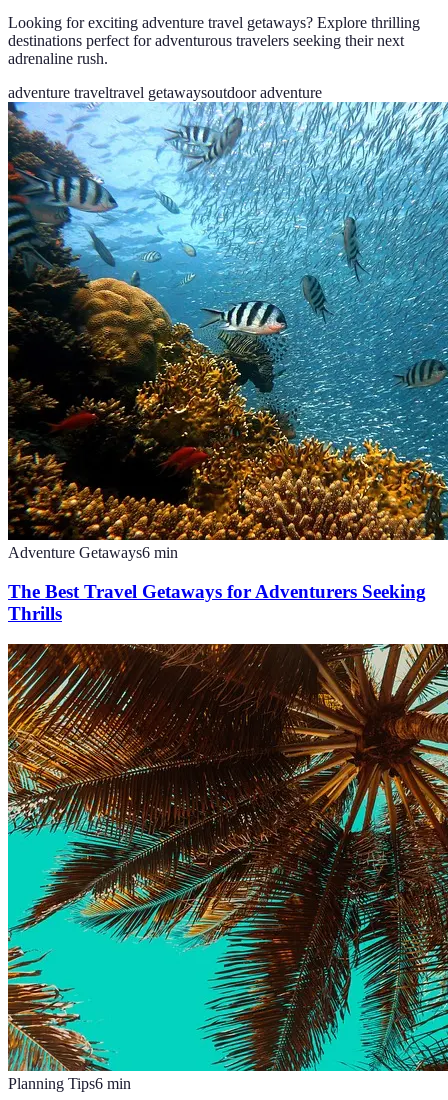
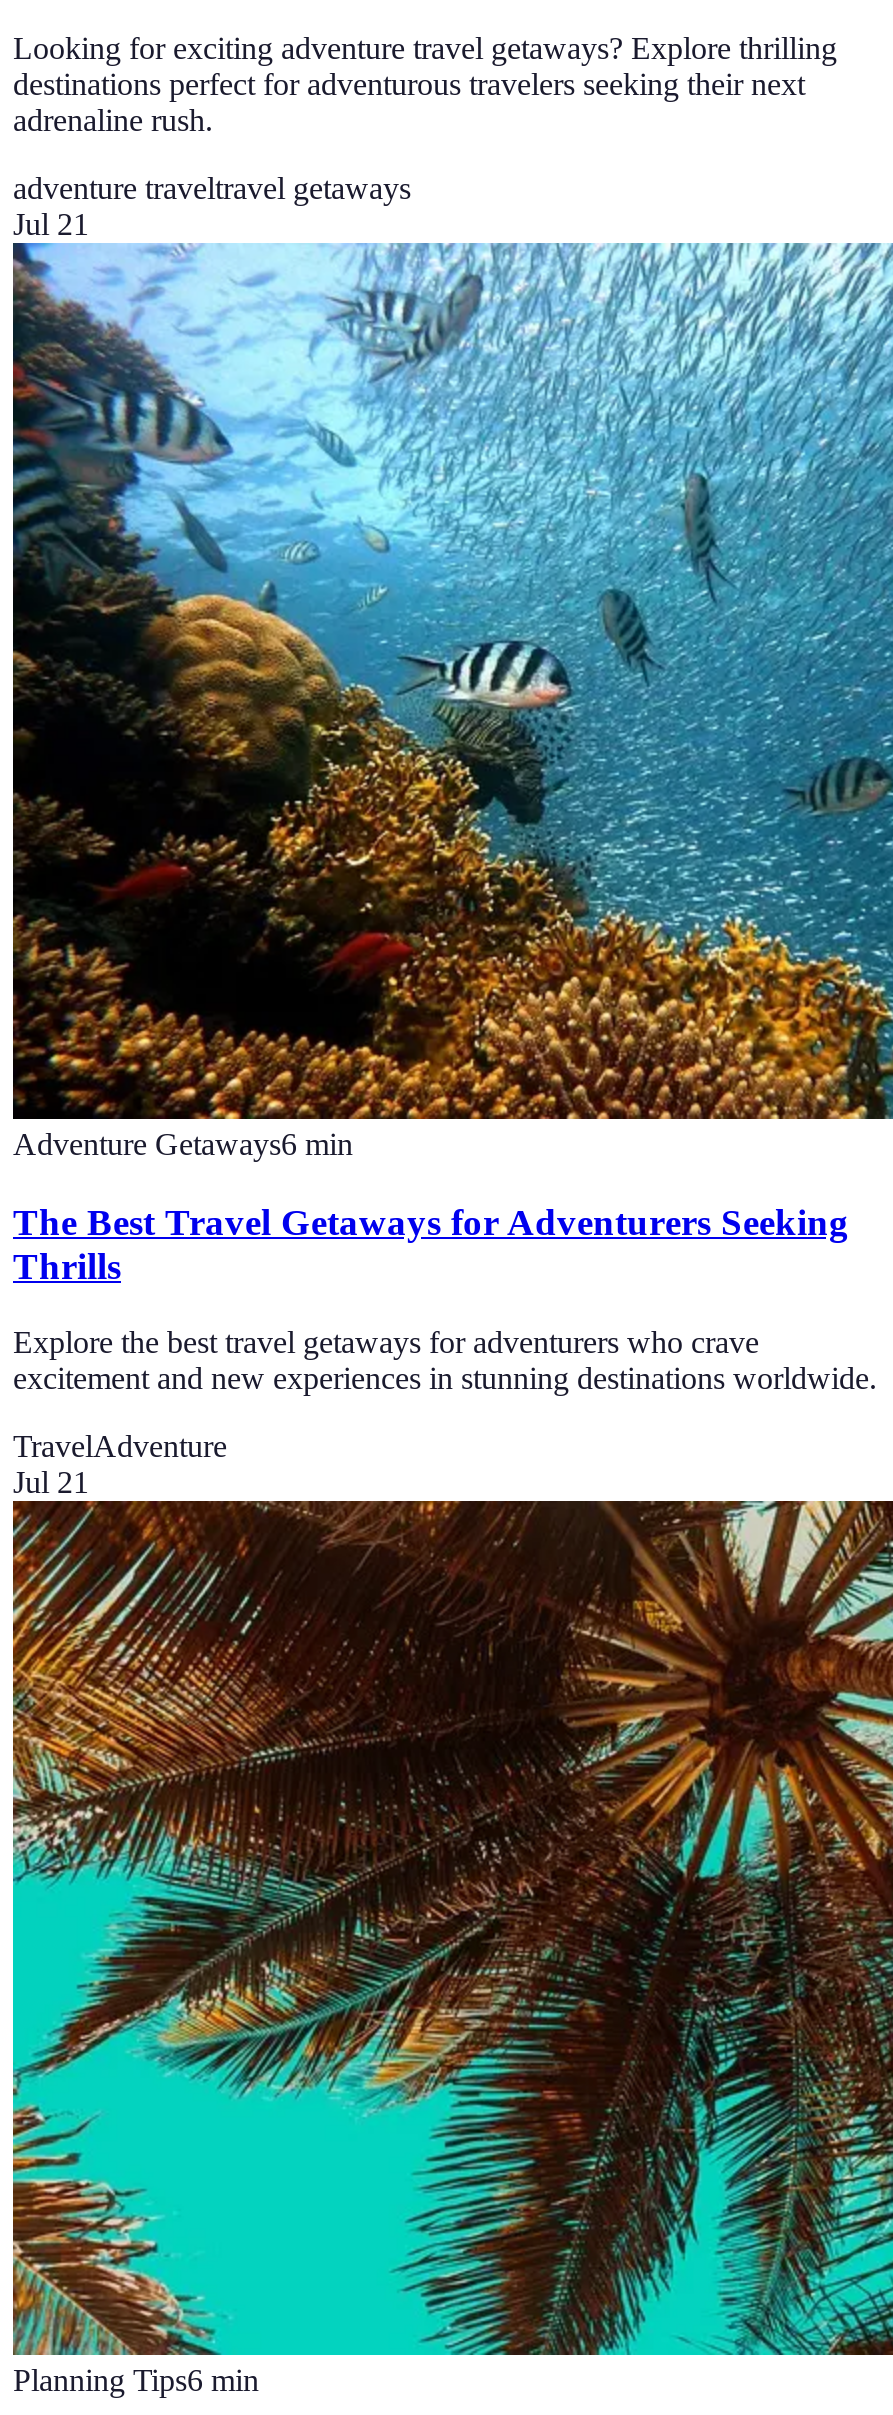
- adventure traveltravel getawaysoutdoor adventure
+ adventure traveltravel getaways
+ Jul 21

+ Explore the best travel getaways for adventurers who crave
+ excitement and new experiences in stunning destinations worldwide.
+ TravelAdventure
+ Jul 21
